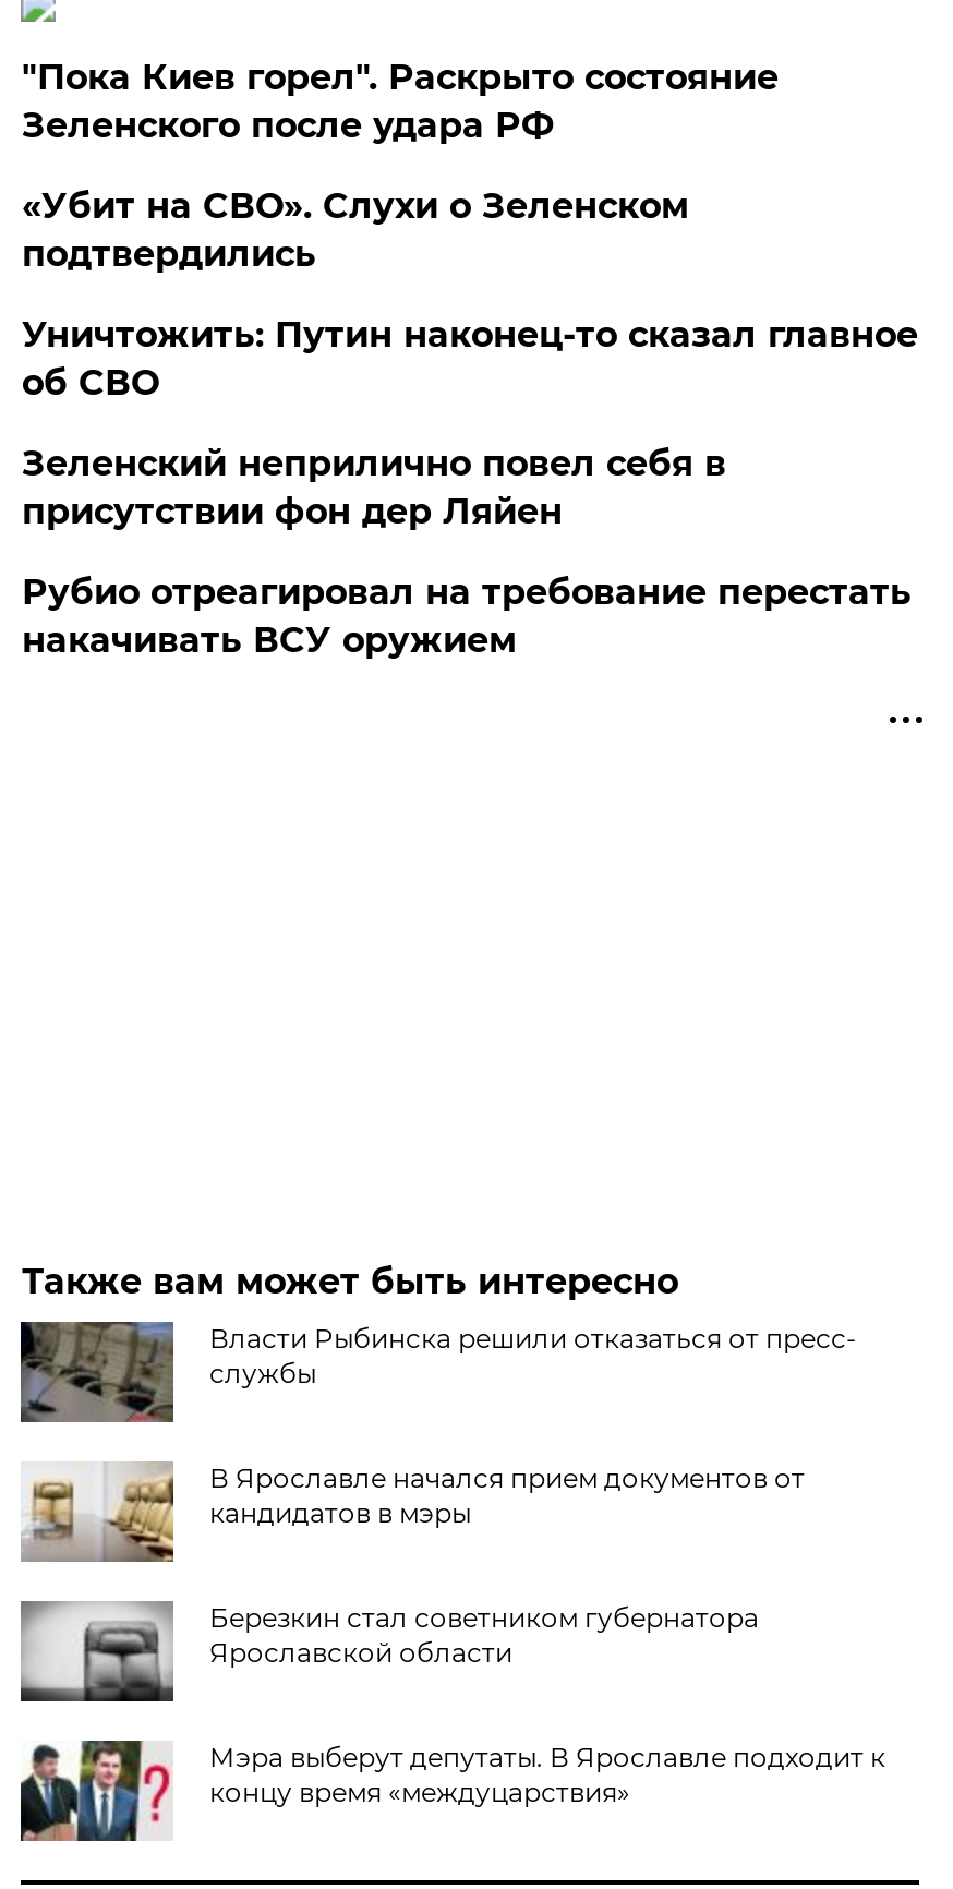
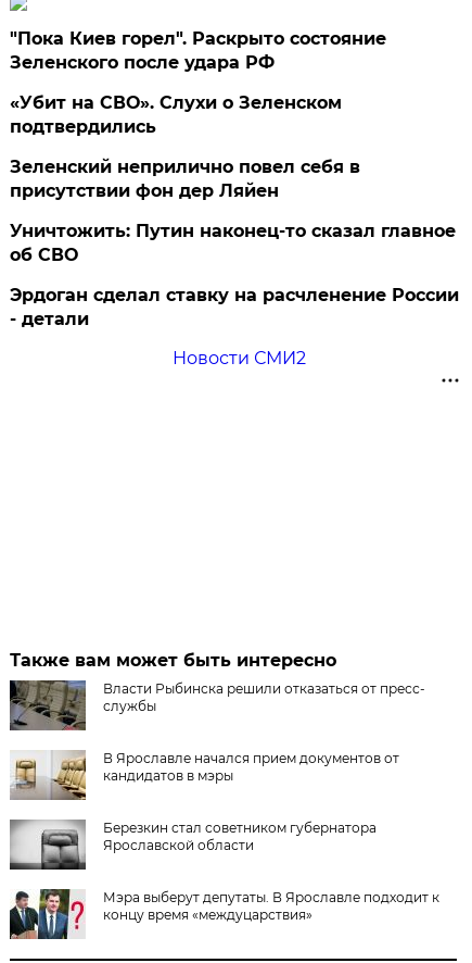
moved down: Уничтожить: Путин наконец-то сказал главное | об СВО

moved up: Зеленский неприлично повел cебя в | присутствии фон дер Ляйен

- Рубио отреагировал на требование перестать
- накачивать ВСУ оружием
+ Эрдоган сделал ставку на расчленение России
+ - детали
+ Новости СМИ2
